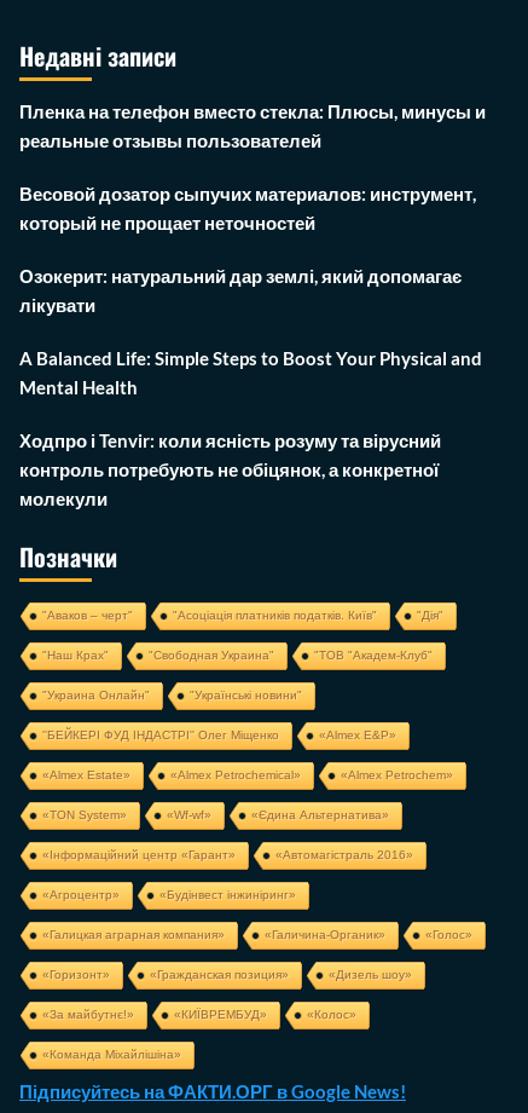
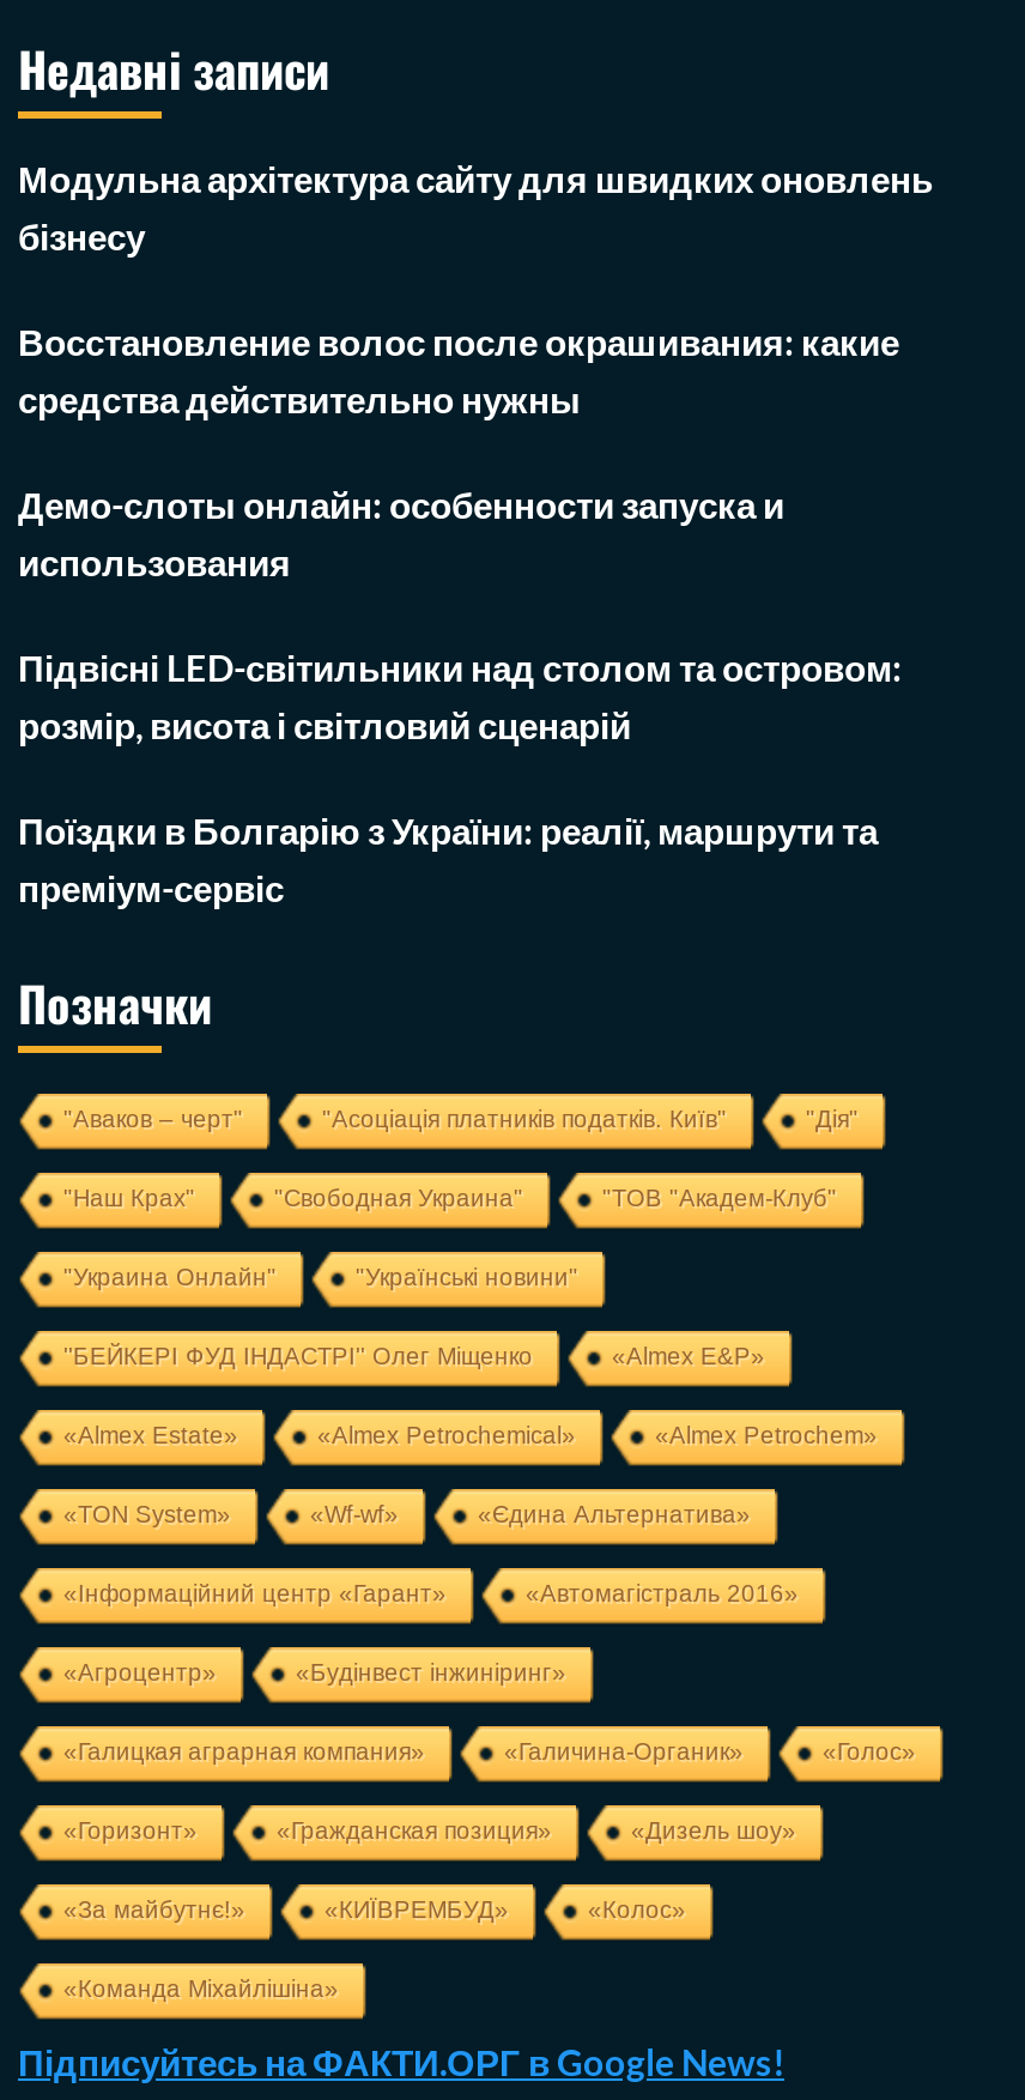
- Пленка на телефон вместо стекла: Плюсы, минусы и
- реальные отзывы пользователей
+ Модульна архітектура сайту для швидких оновлень
+ бізнесу

- Весовой дозатор сыпучих материалов: инструмент,
- который не прощает неточностей
+ Восстановление волос после окрашивания: какие
+ средства действительно нужны

- Озокерит: натуральний дар землі, який допомагає
- лікувати
+ Демо-слоты онлайн: особенности запуска и
+ использования

- A Balanced Life: Simple Steps to Boost Your Physical and
- Mental Health
+ Підвісні LED-світильники над столом та островом:
+ розмір, висота і світловий сценарій

- Ходпро і Tenvir: коли ясність розуму та вірусний
- контроль потребують не обіцянок, а конкретної
- молекули
+ Поїздки в Болгарію з України: реалії, маршрути та
+ преміум-сервіс
